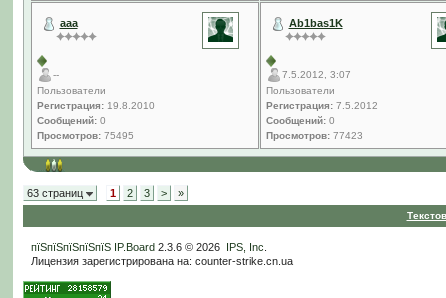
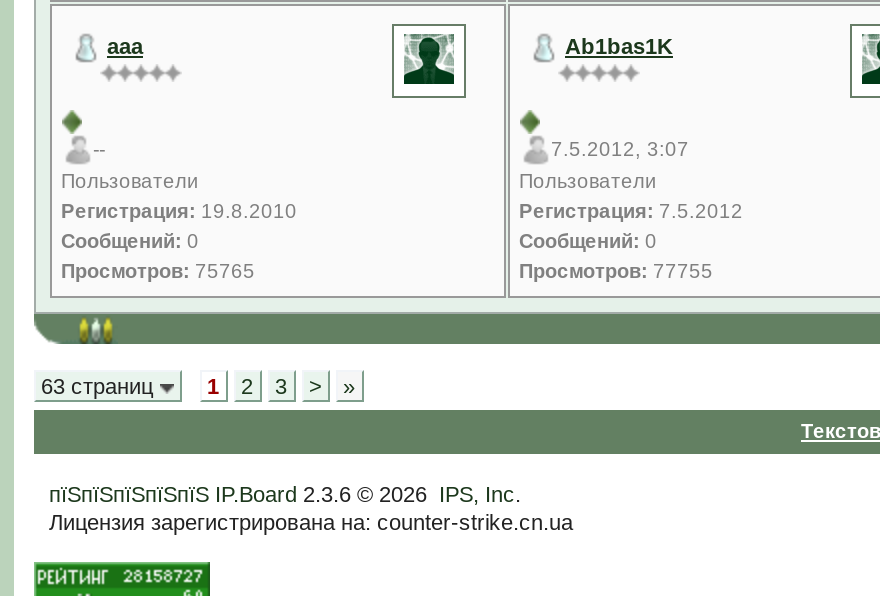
- Просмотров: 75495
+ Просмотров: 75765

- Просмотров: 77423
+ Просмотров: 77755
